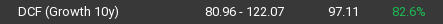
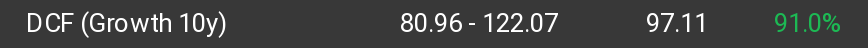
- 82.6%
+ 91.0%
